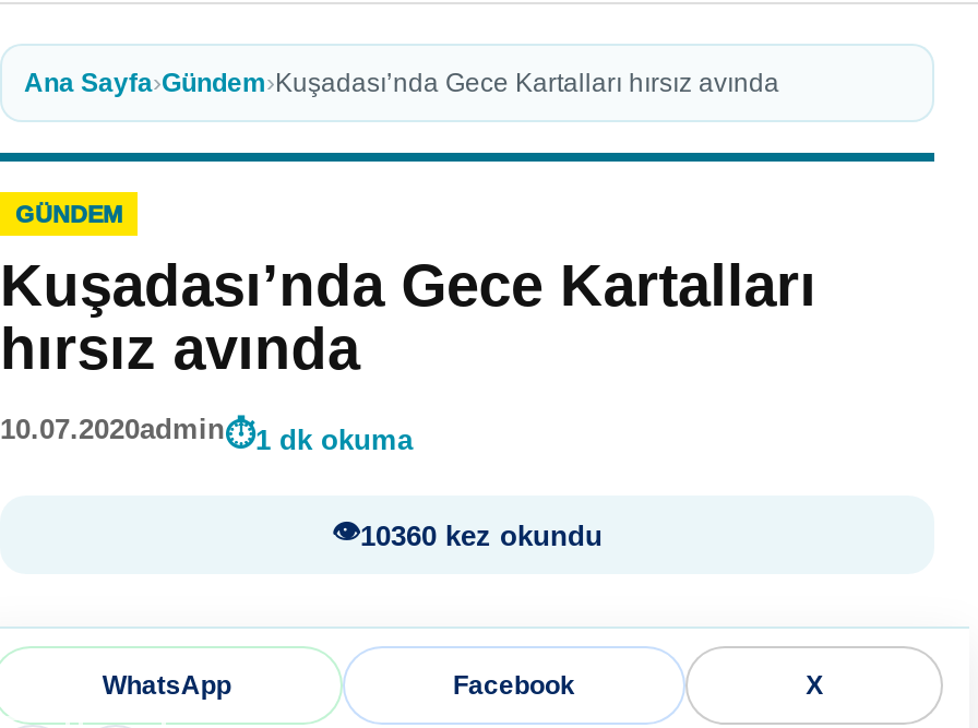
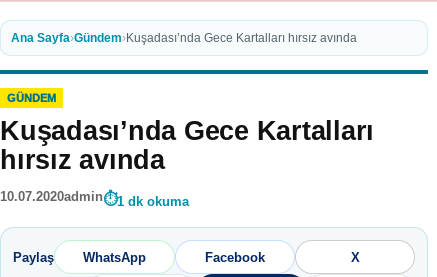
- 10360 kez okundu
+ Paylaş
